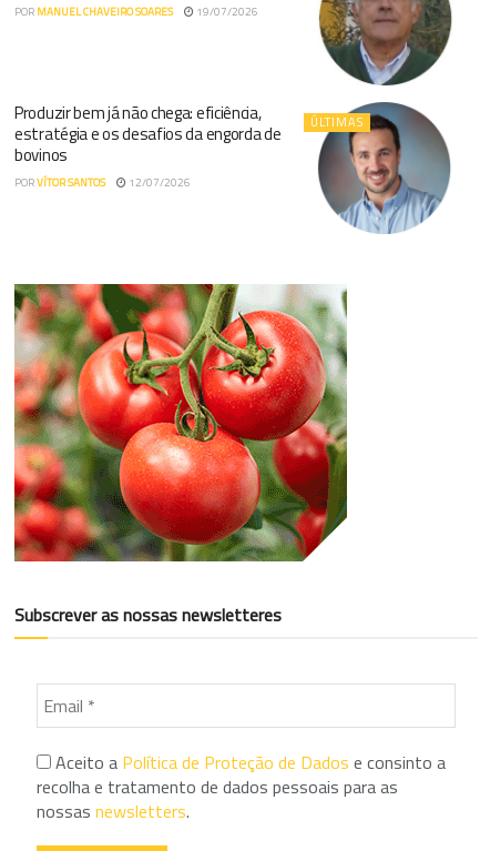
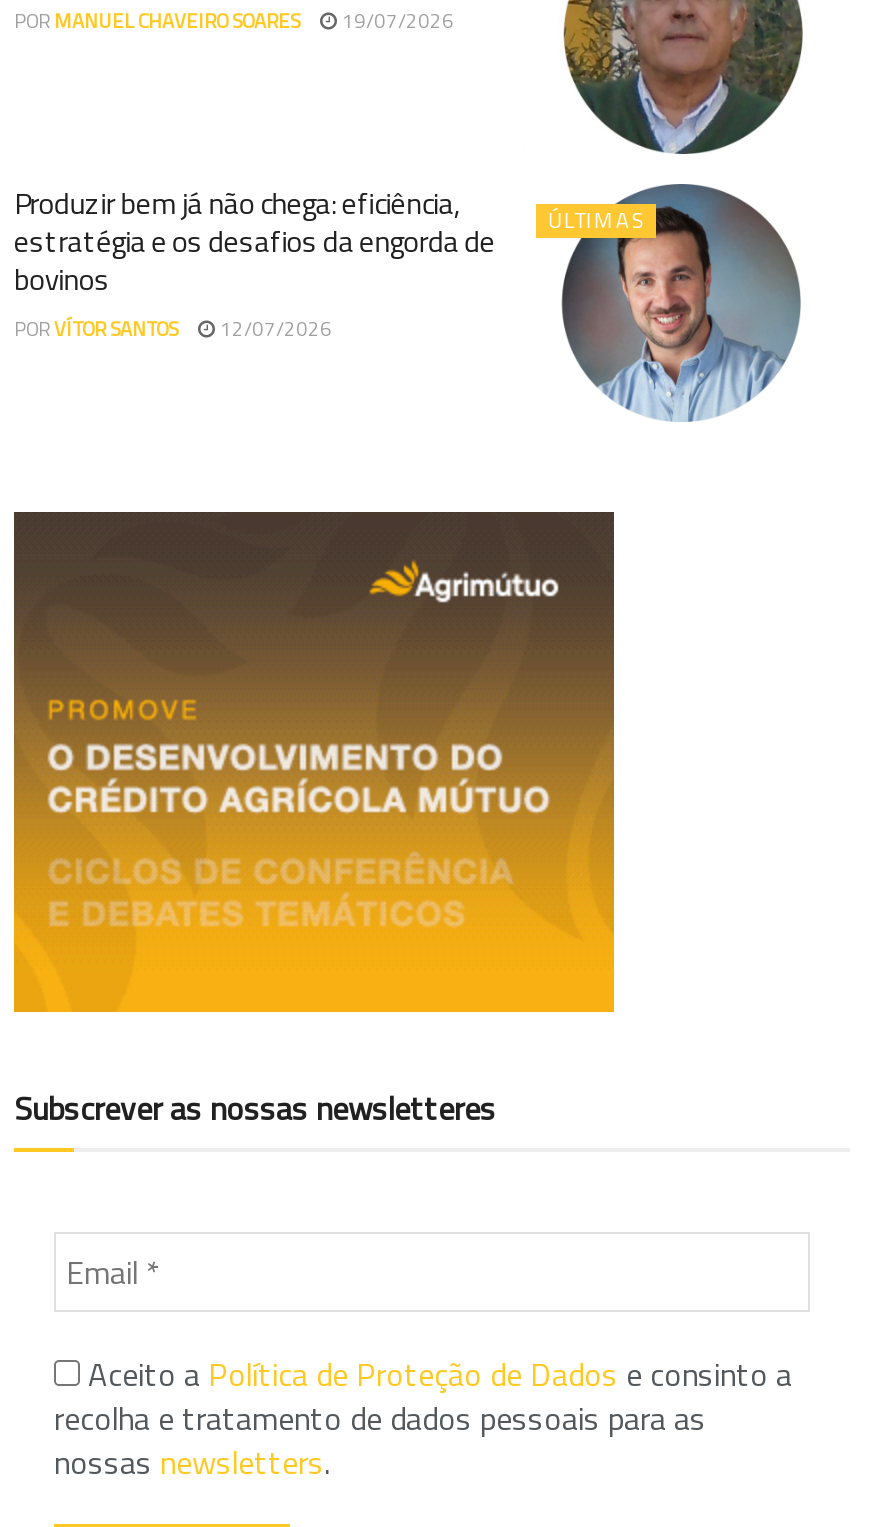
- [image]
+ [image]
